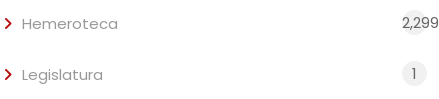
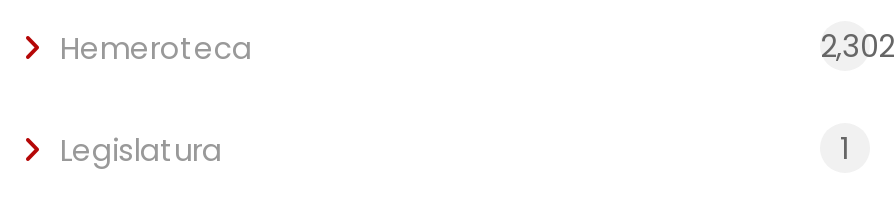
- 2,299
+ 2,302
